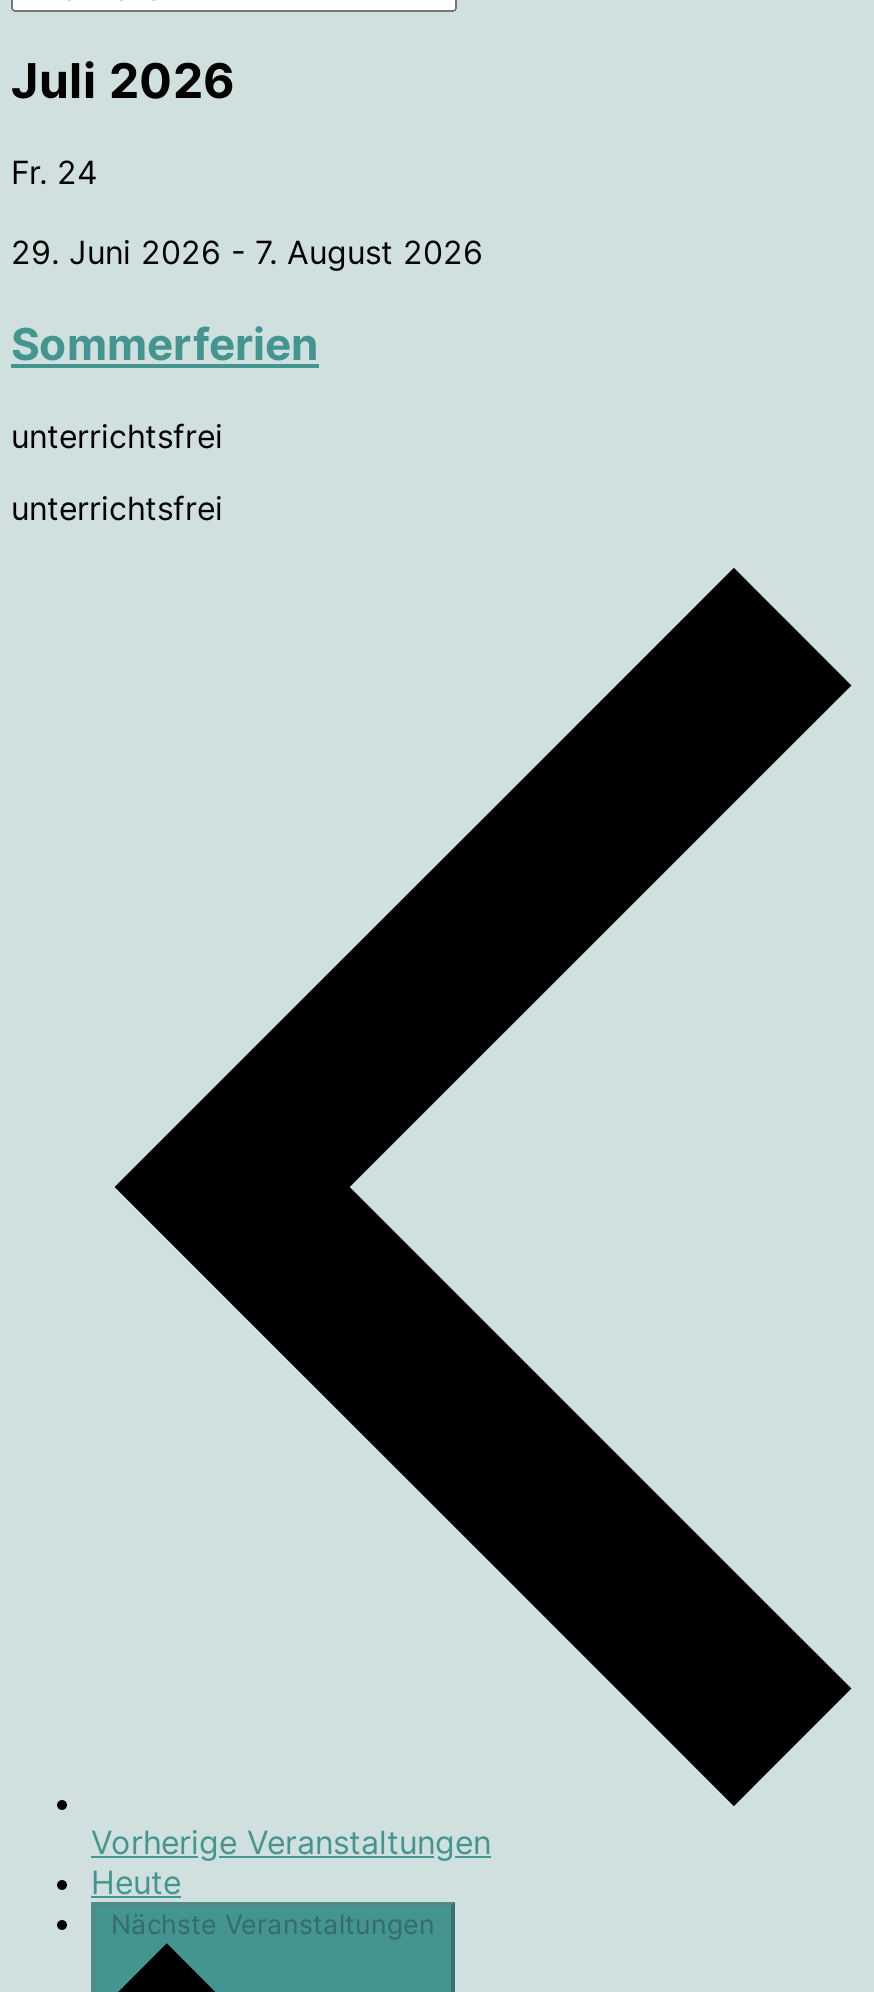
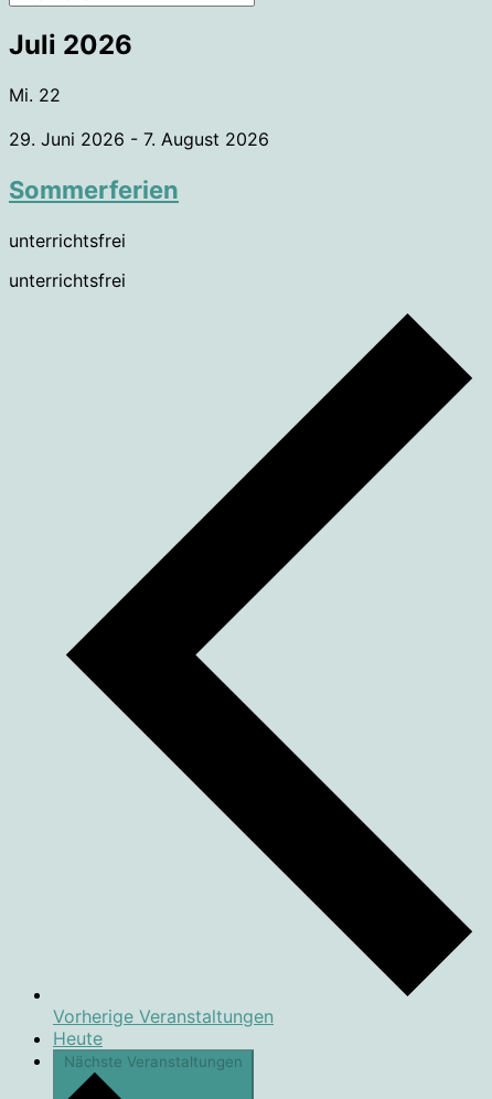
- Fr. 24
+ Mi. 22
